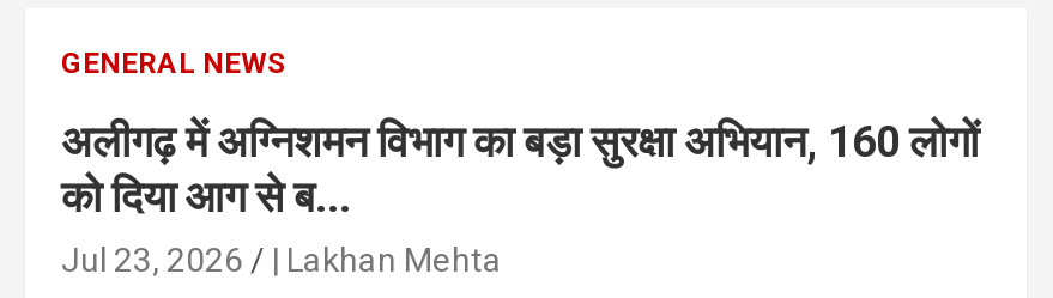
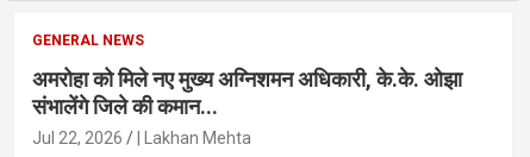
- अलीगढ़ में अग्निशमन विभाग का बड़ा सुरक्षा अभियान, 160 लोगों
- को दिया आग से ब...
- Jul 23, 2026
+ अमरोहा को मिले नए मुख्य अग्निशमन अधिकारी, के.के. ओझा
+ संभालेंगे जिले की कमान...
+ Jul 22, 2026
